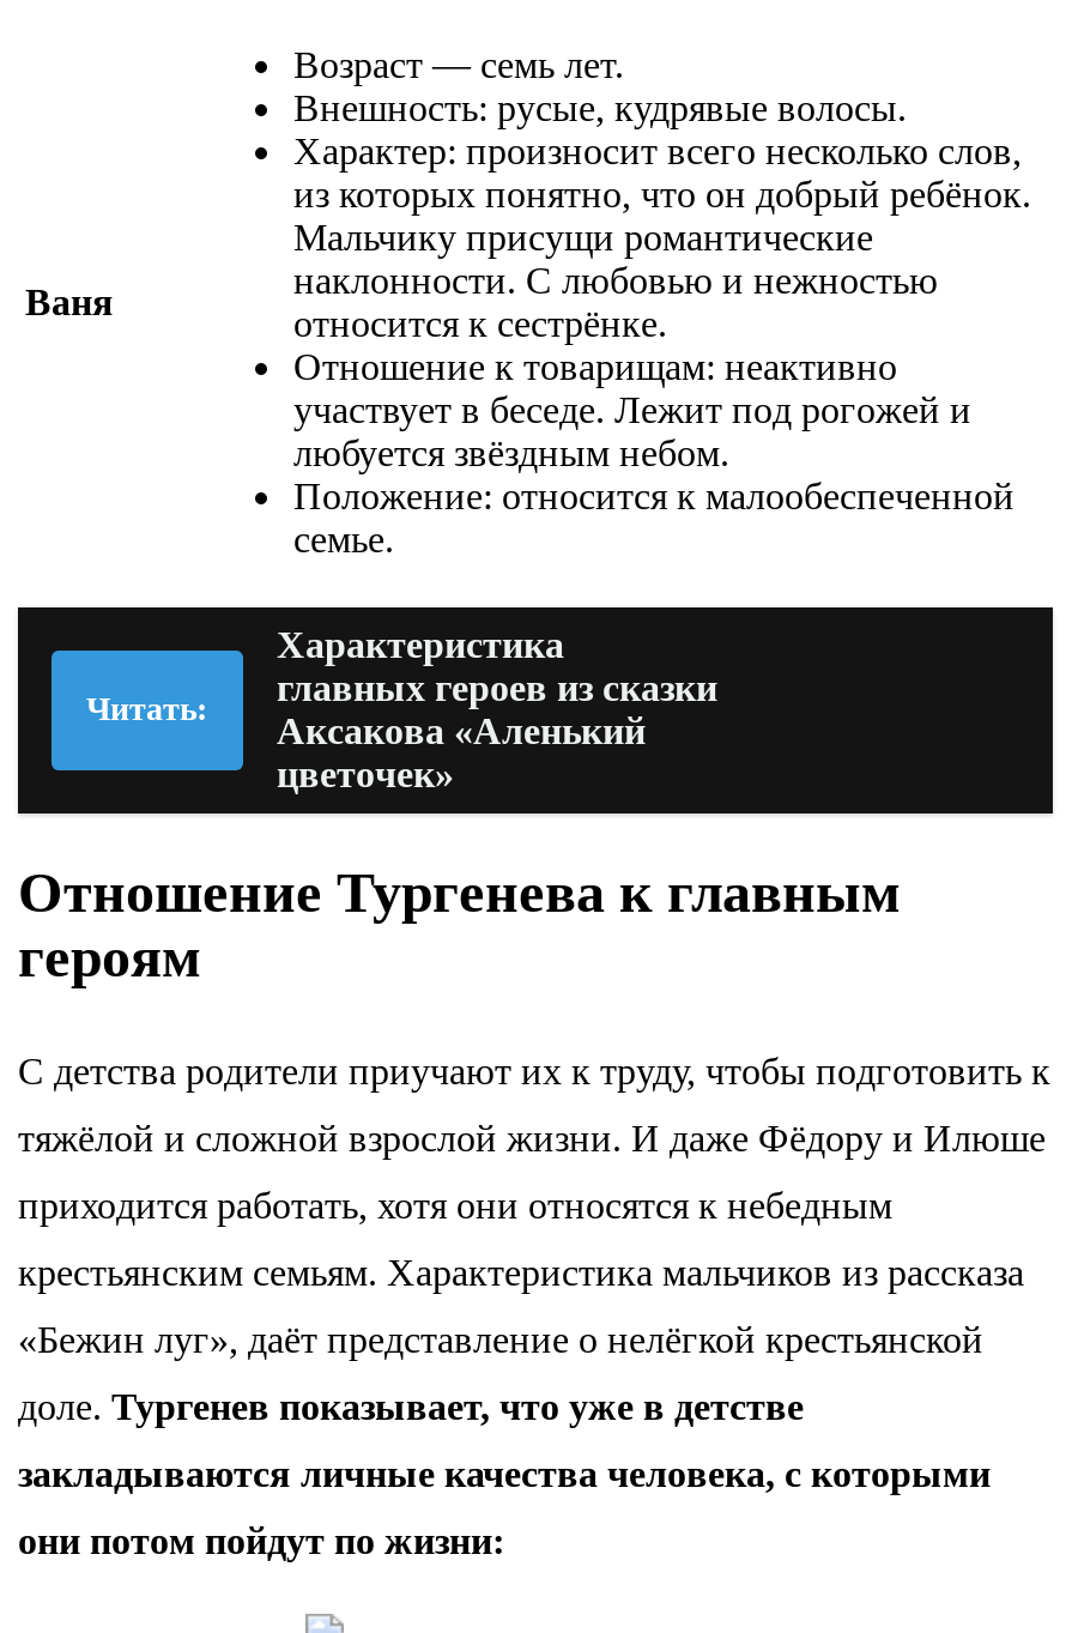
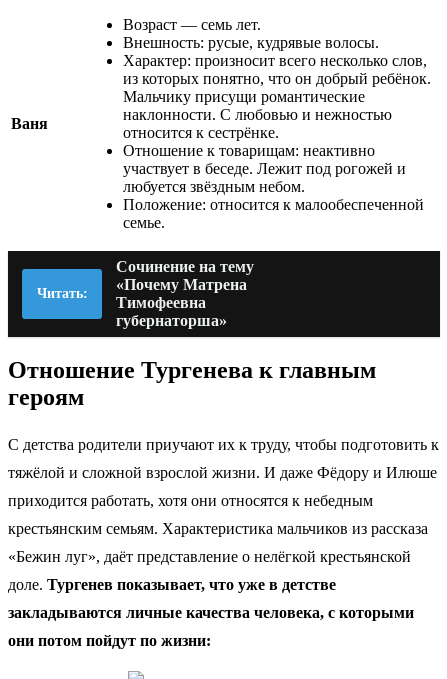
- Характеристика
- главных героев из сказки
- Аксакова «Аленький
- цветочек»
+ Сочинение на тему
+ «Почему Матрена
+ Тимофеевна
+ губернаторша»
